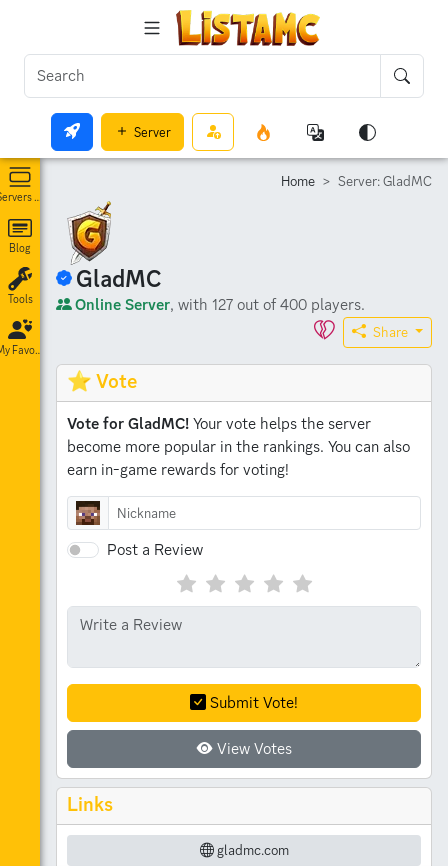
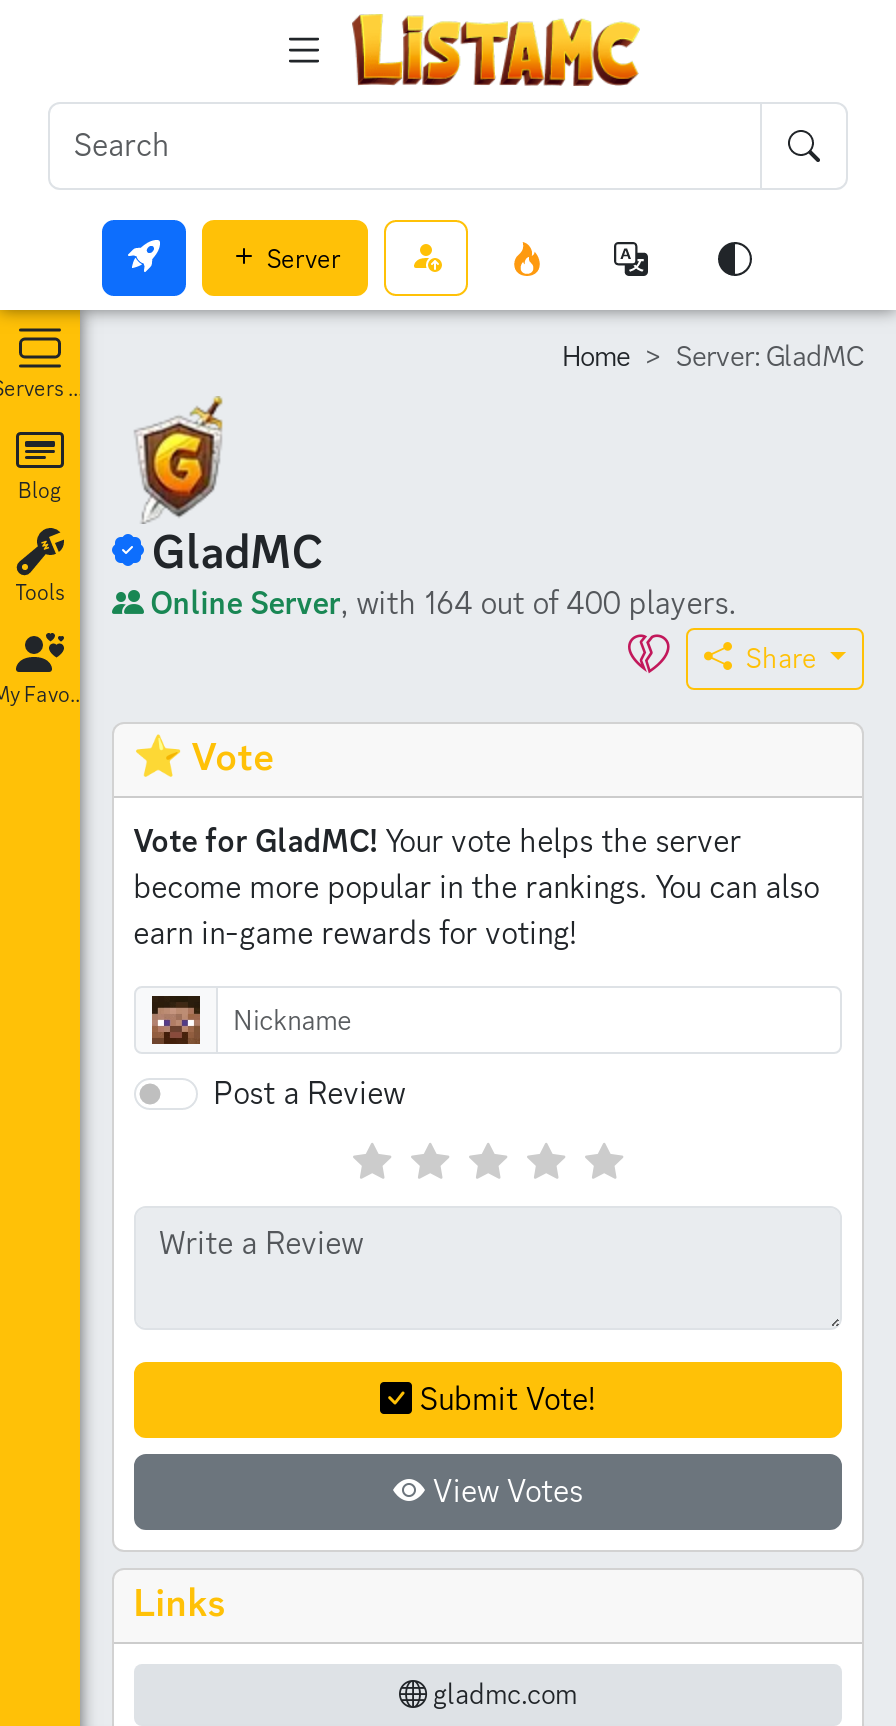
- Online Server, with 127 out of 400 players.
+ Online Server, with 164 out of 400 players.
